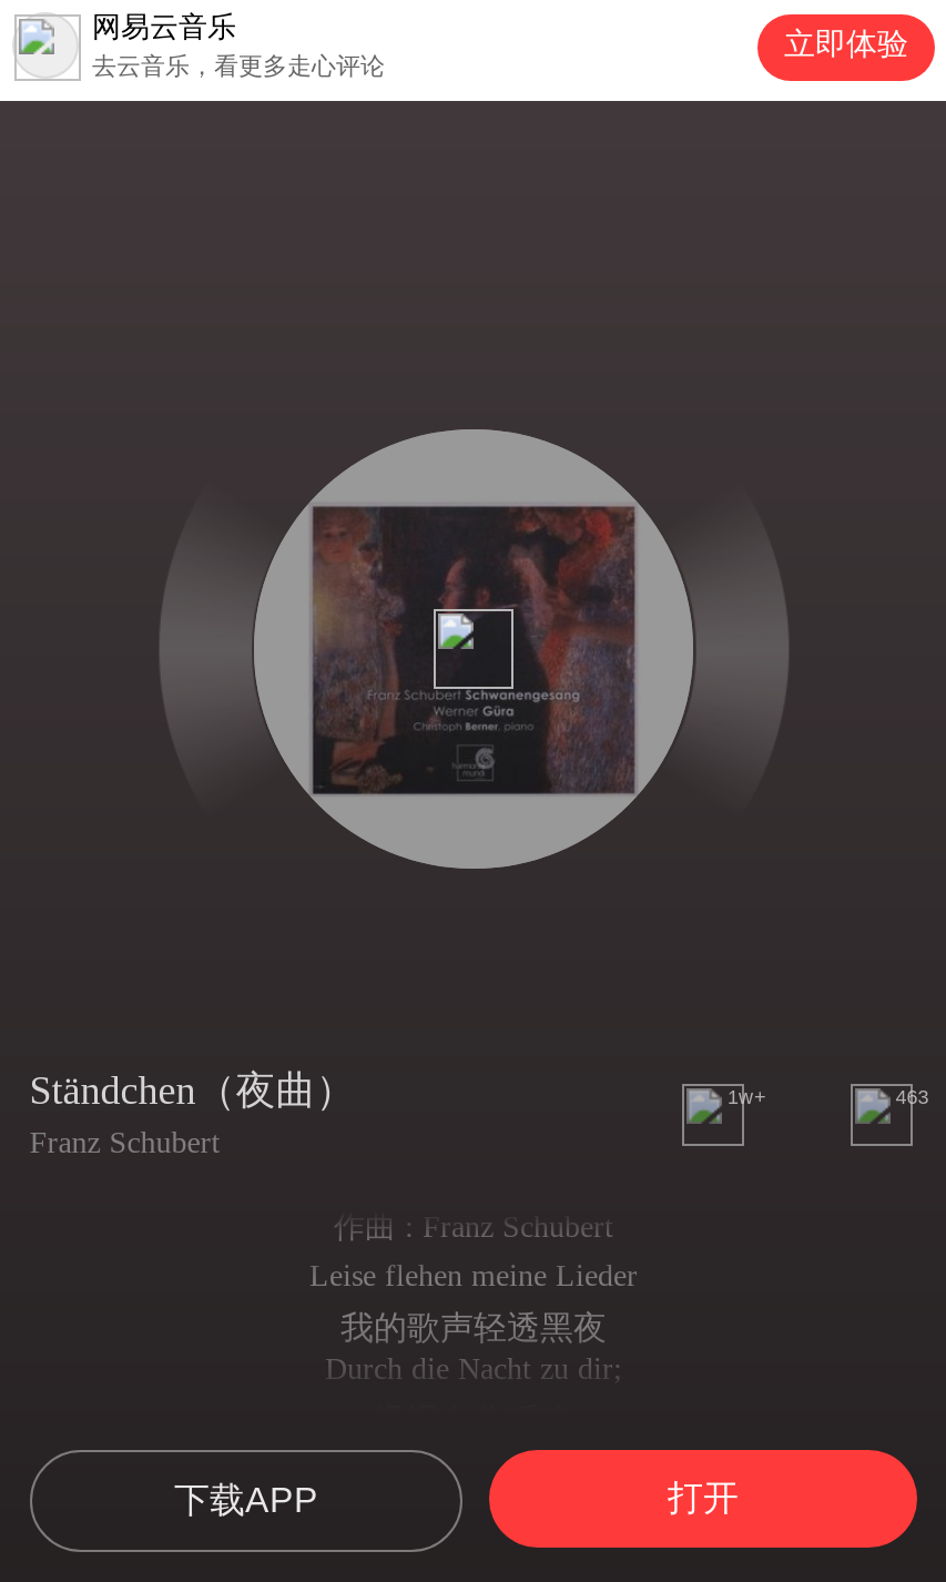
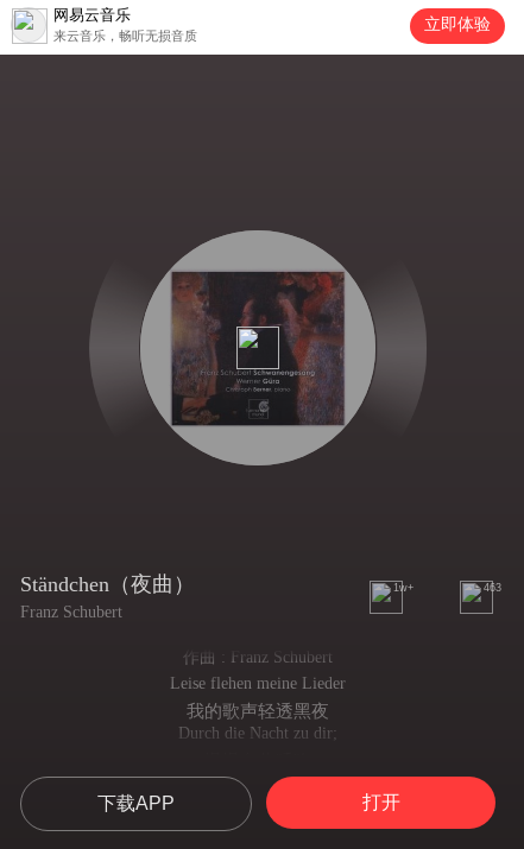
- 去云音乐，看更多走心评论
+ 来云音乐，畅听无损音质
